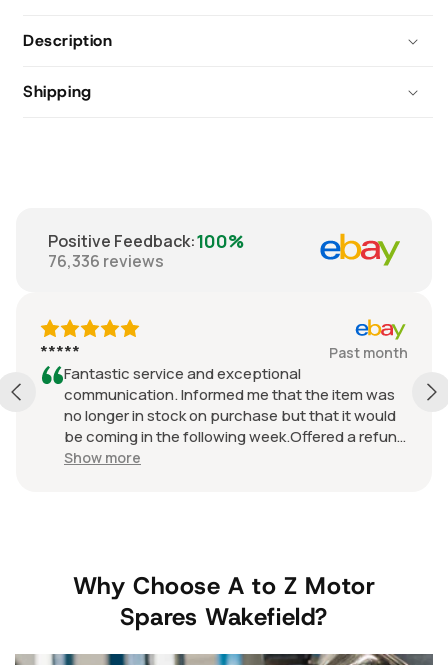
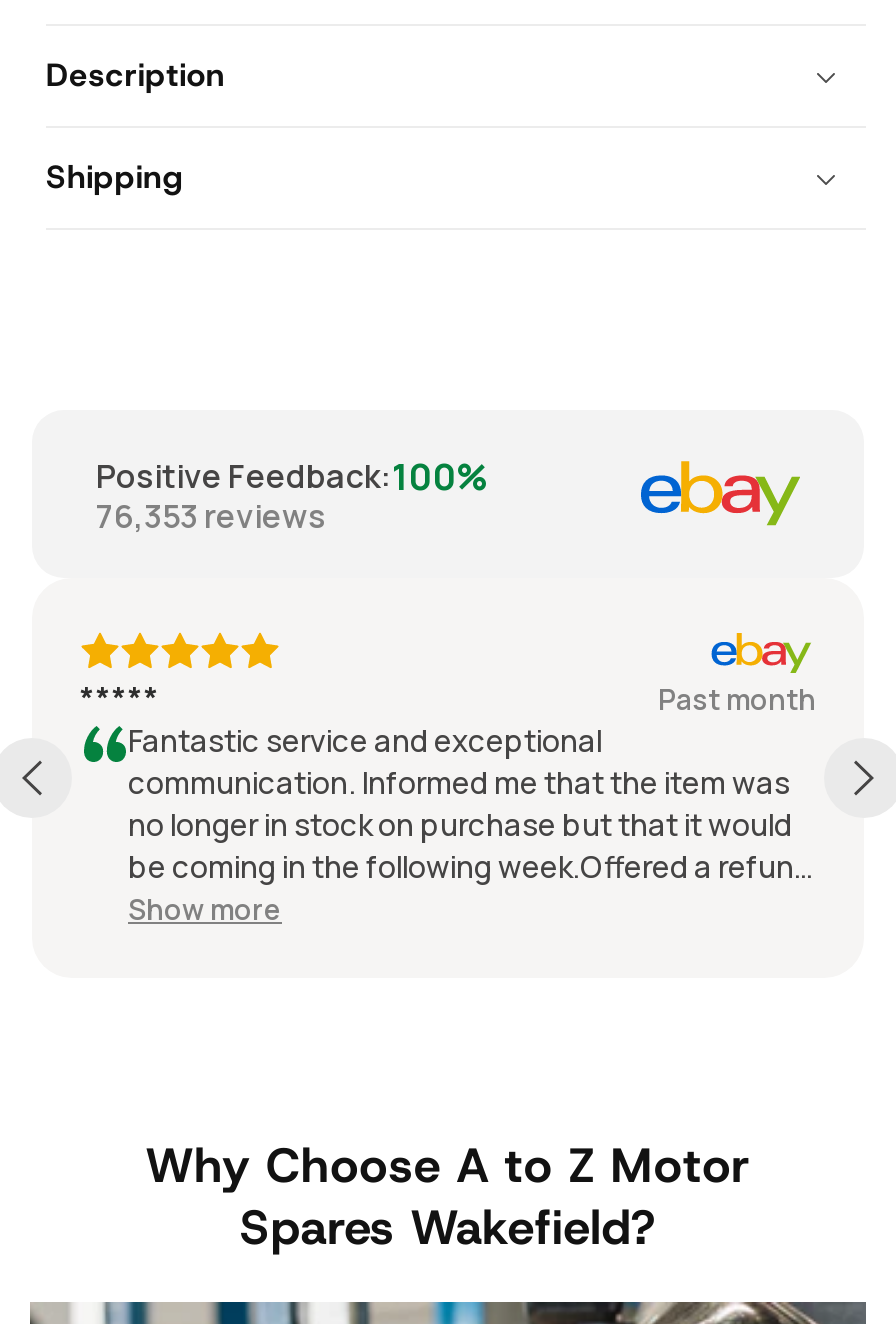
- 76,336 reviews
+ 76,353 reviews
